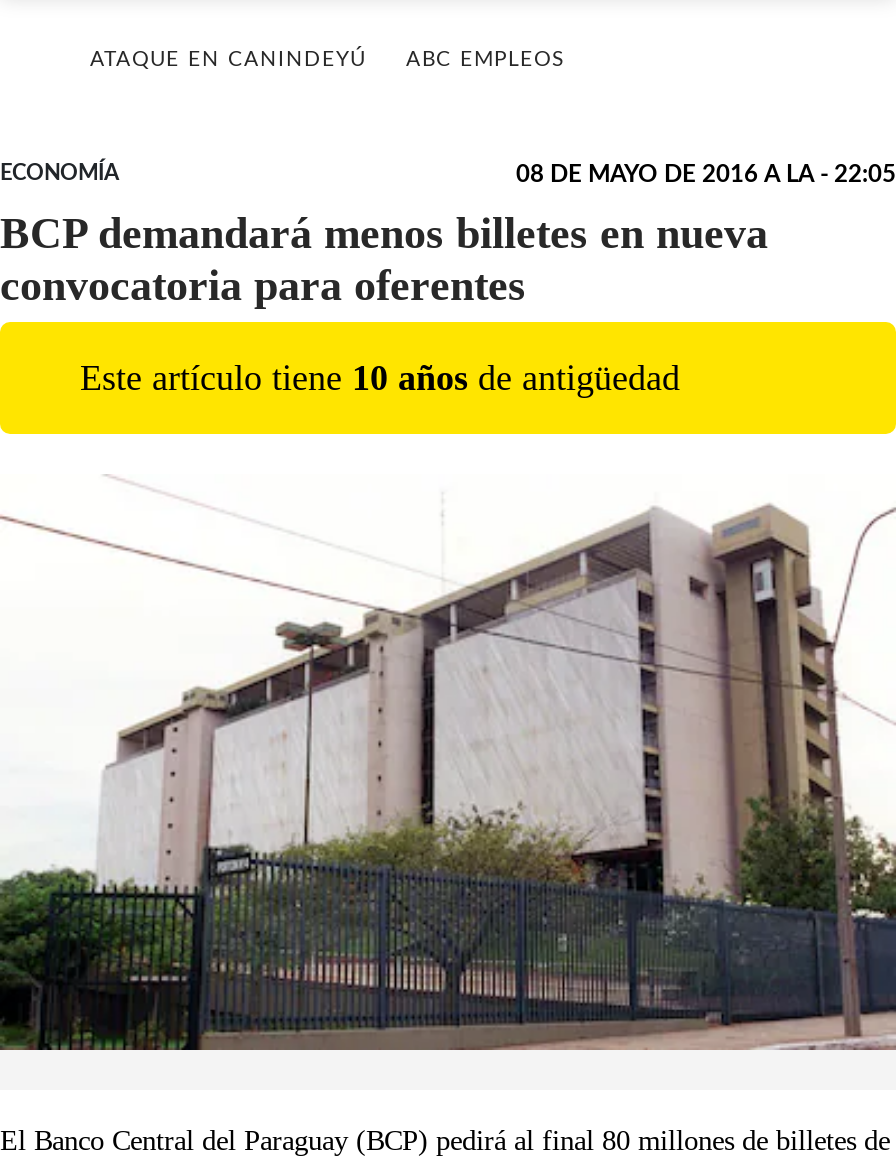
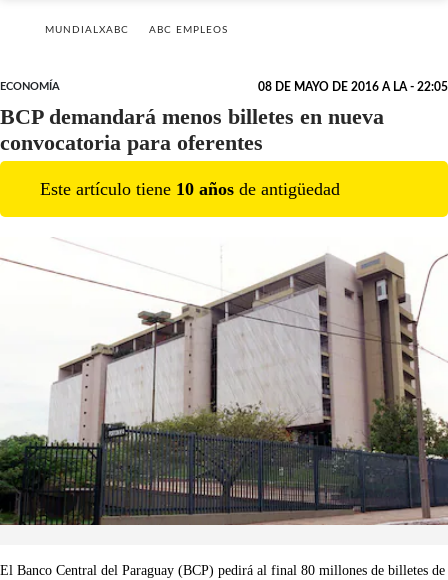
- ATAQUE EN CANINDEYÚ
+ MUNDIALXABC
